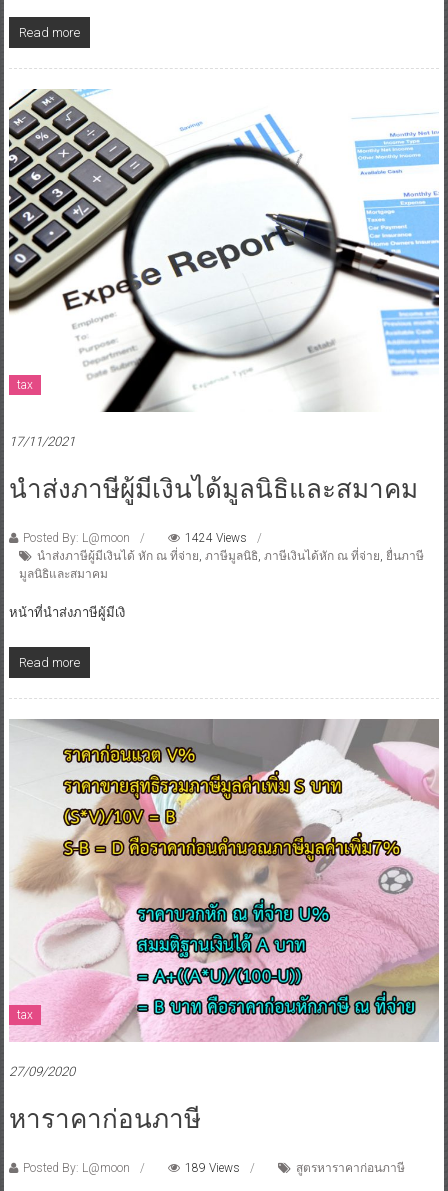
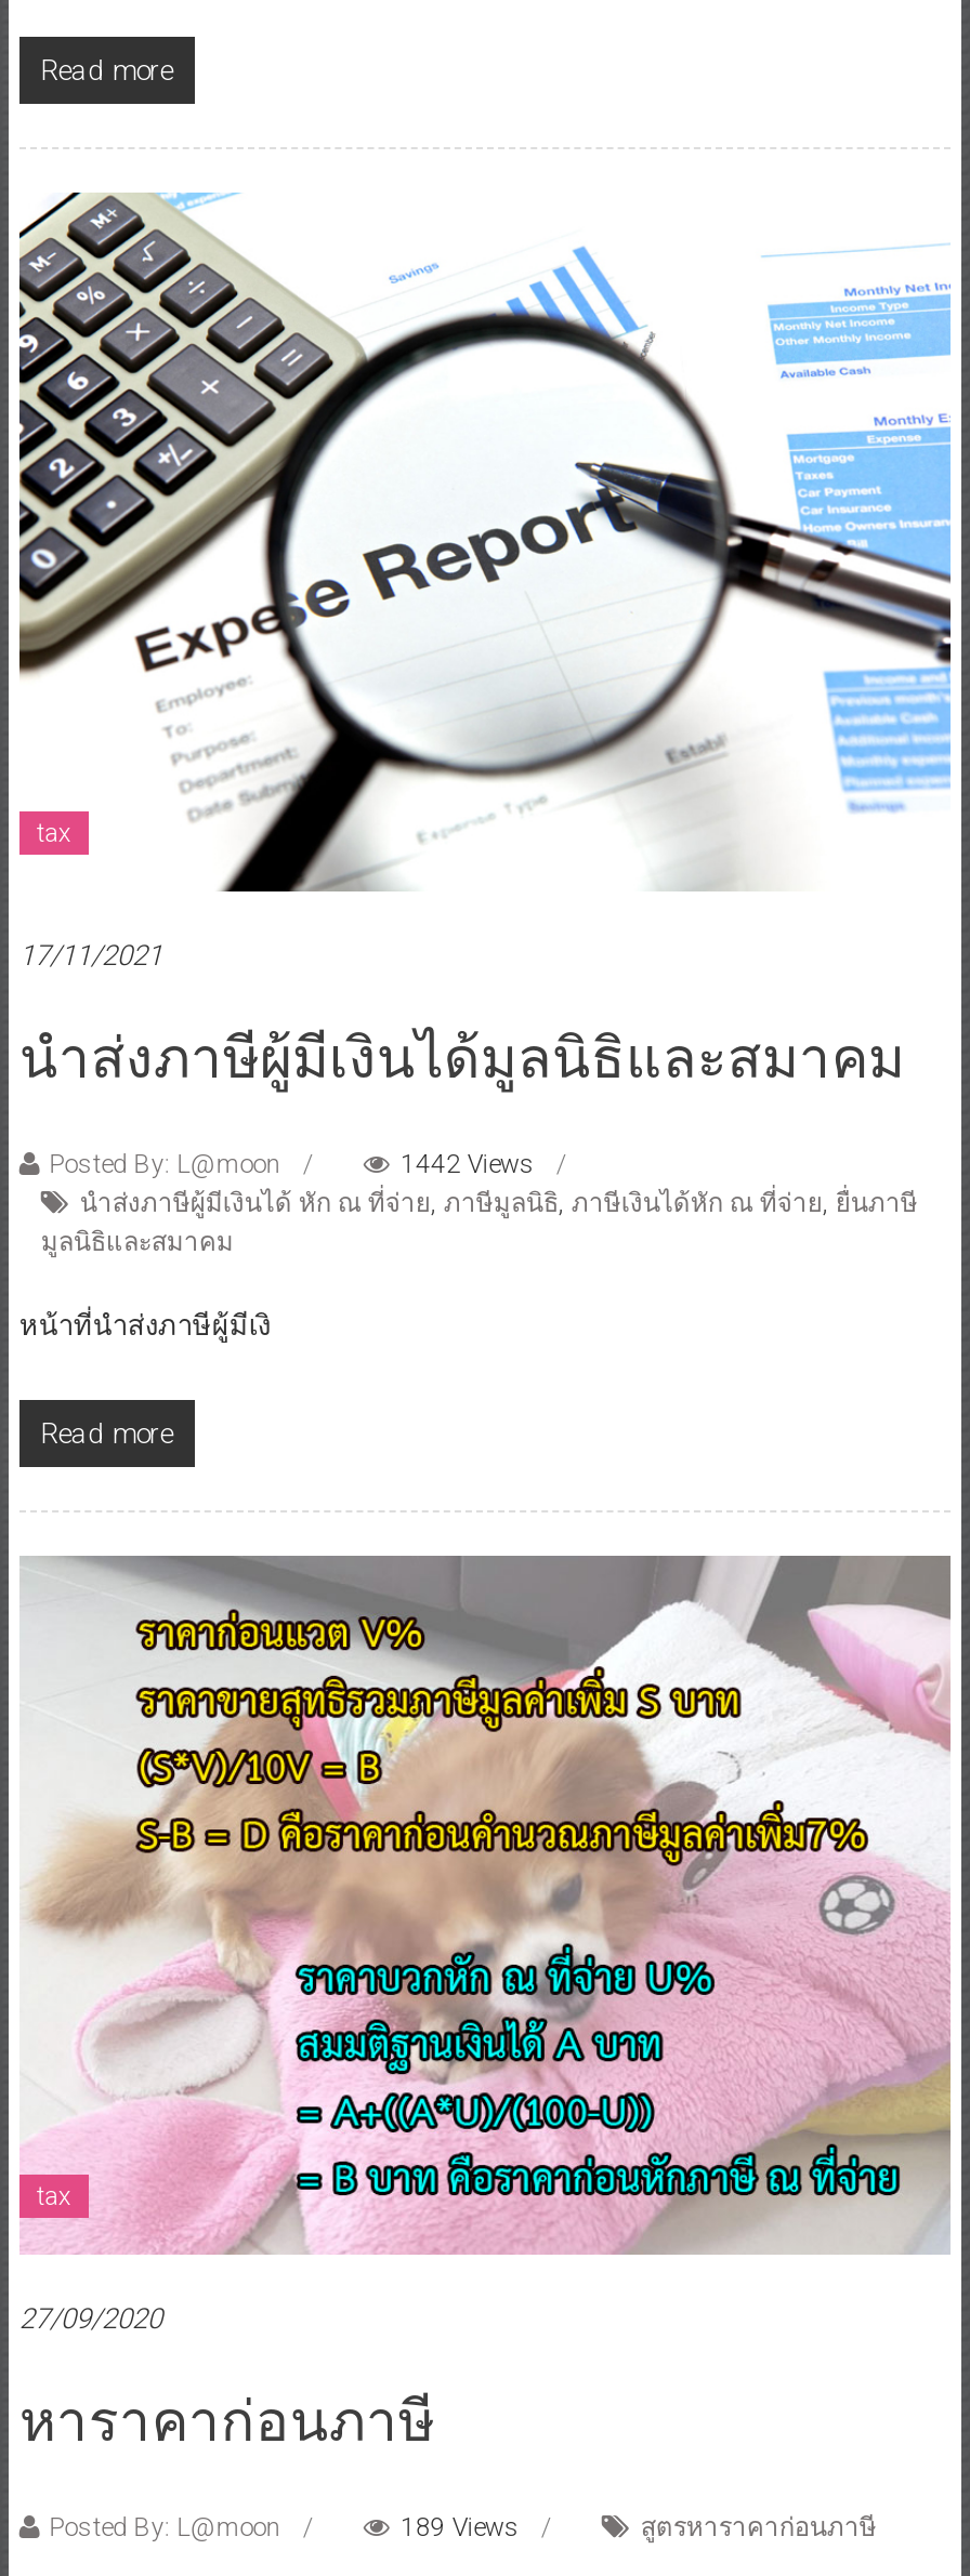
- 1424 Views
+ 1442 Views
